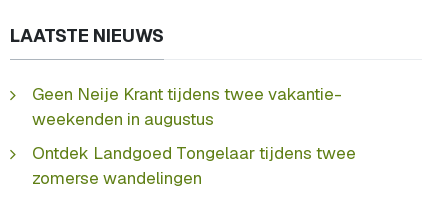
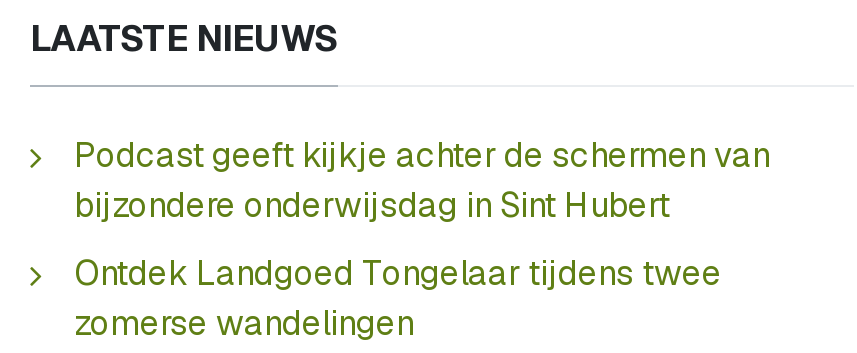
- Geen Neije Krant tijdens twee vakantie-
- weekenden in augustus
+ Podcast geeft kijkje achter de schermen van
+ bijzondere onderwijsdag in Sint Hubert
